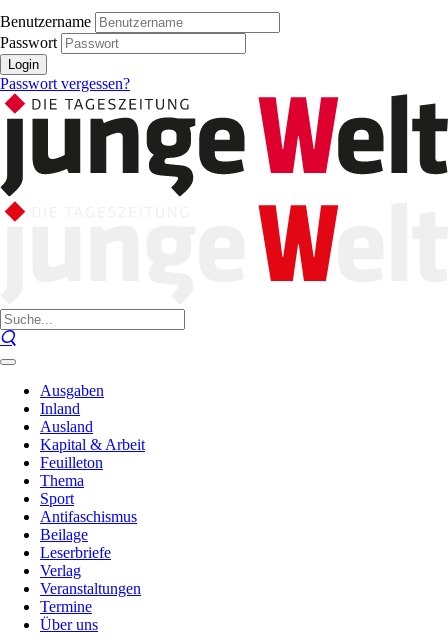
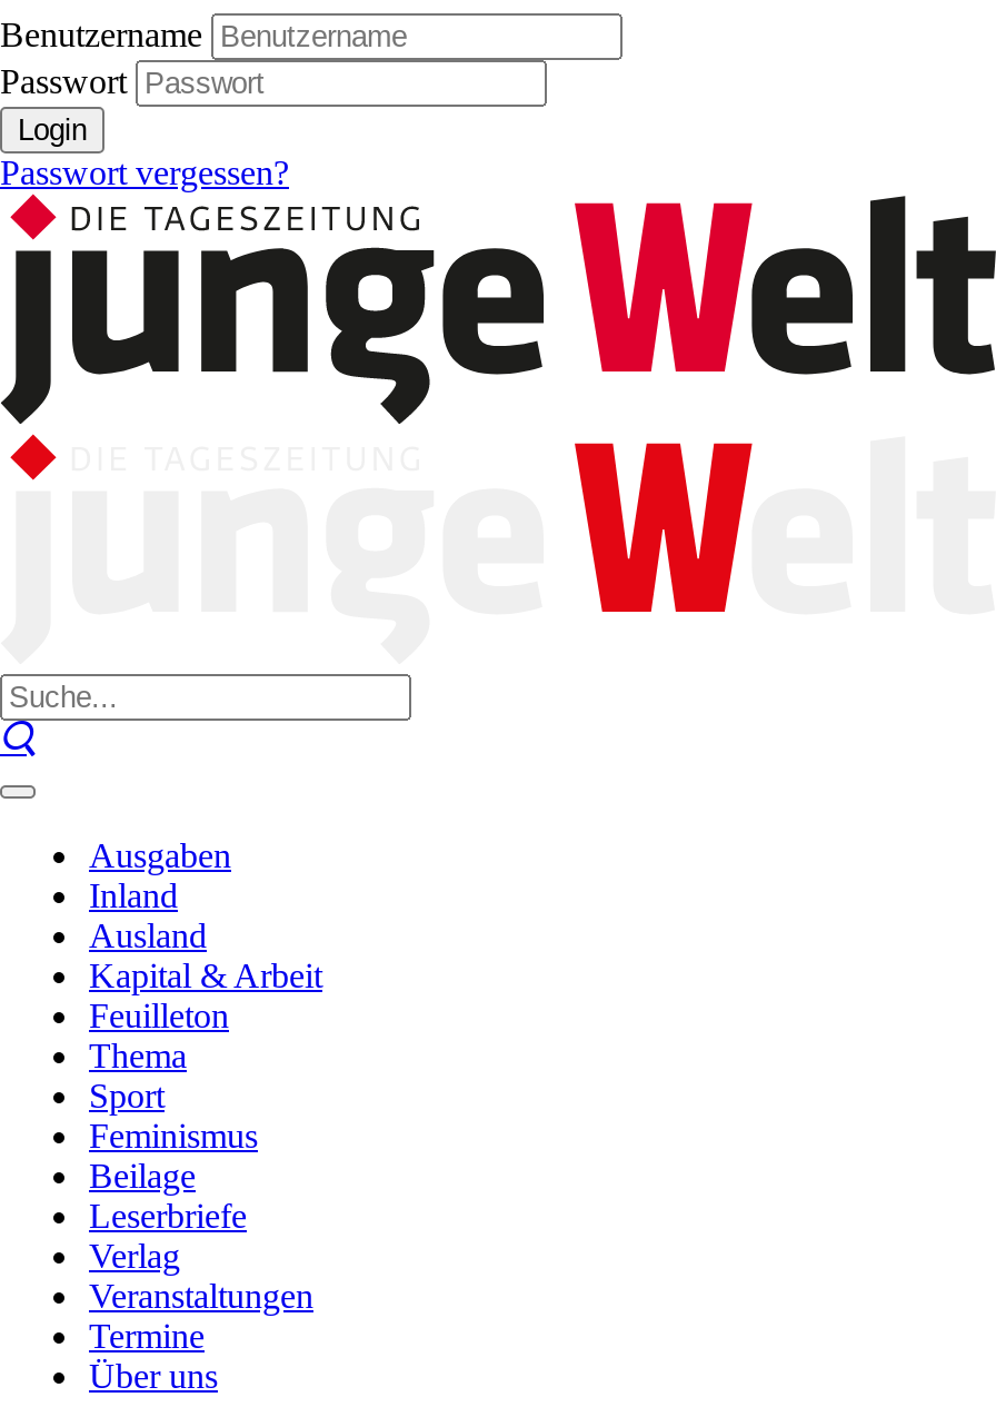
- Antifaschismus
+ Feminismus
